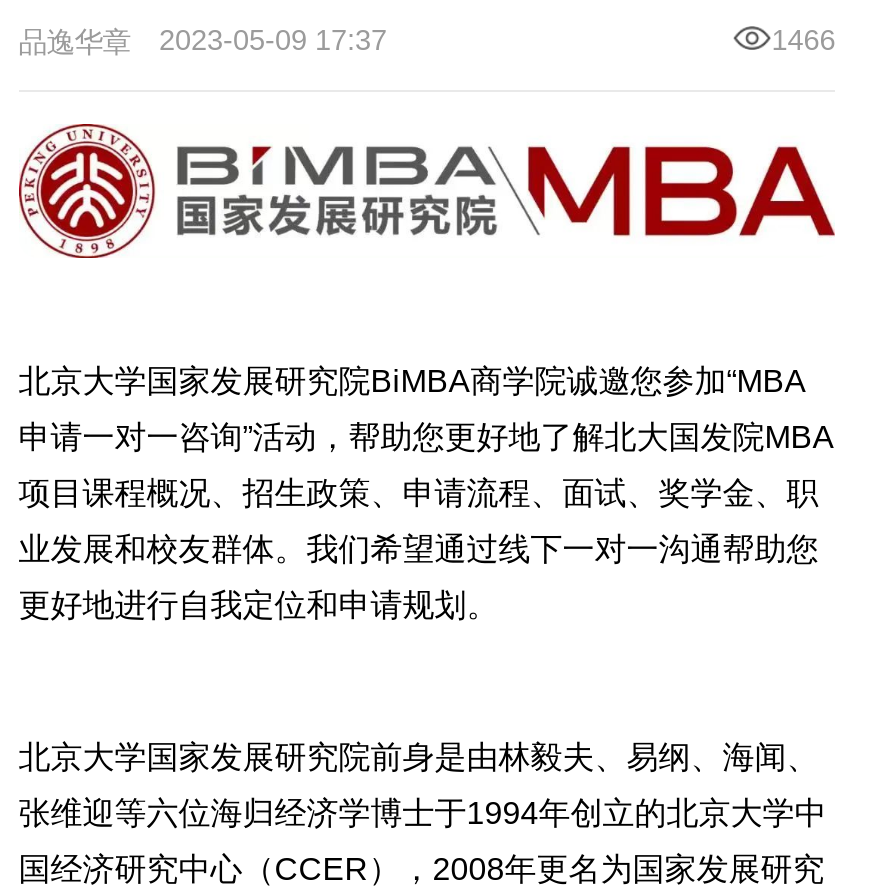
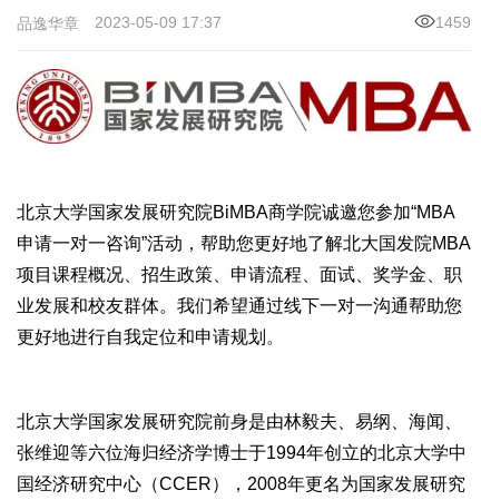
- 1466
+ 1459
